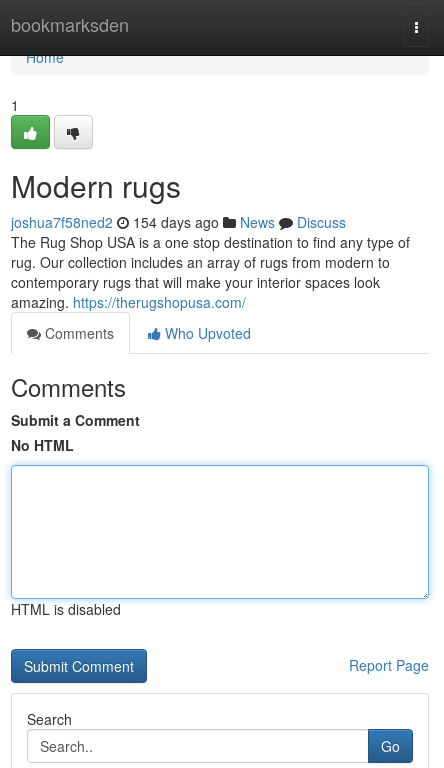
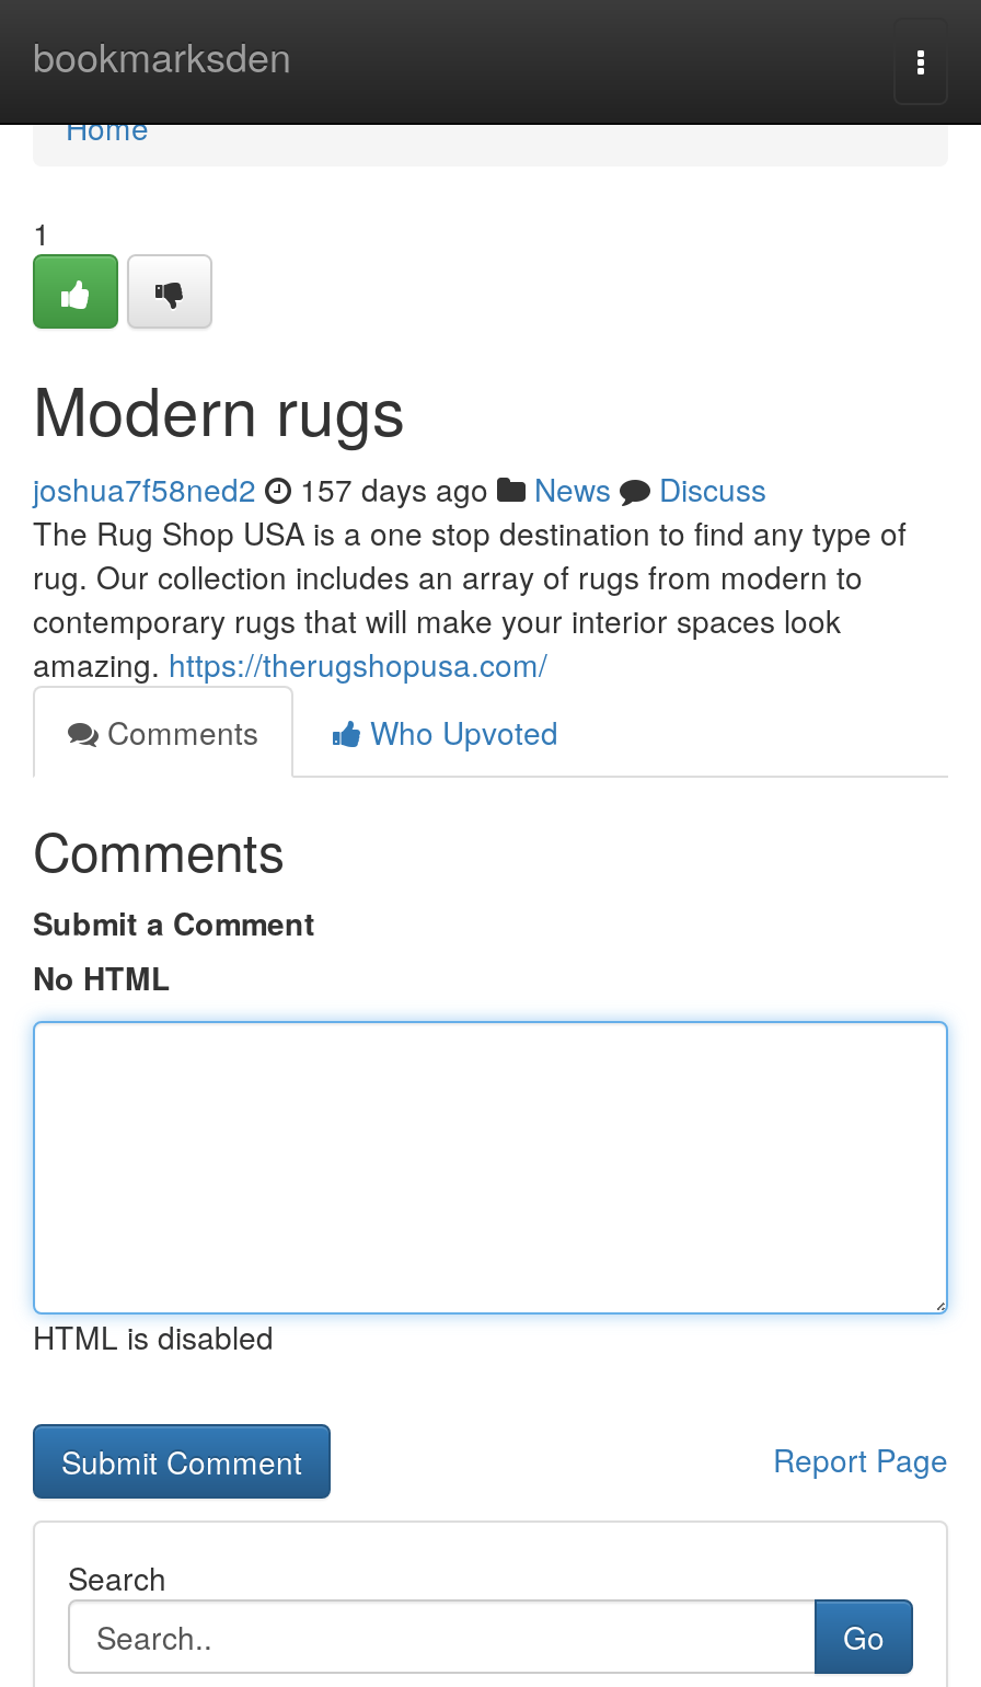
- joshua7f58ned2 154 days ago News Discuss
+ joshua7f58ned2 157 days ago News Discuss
